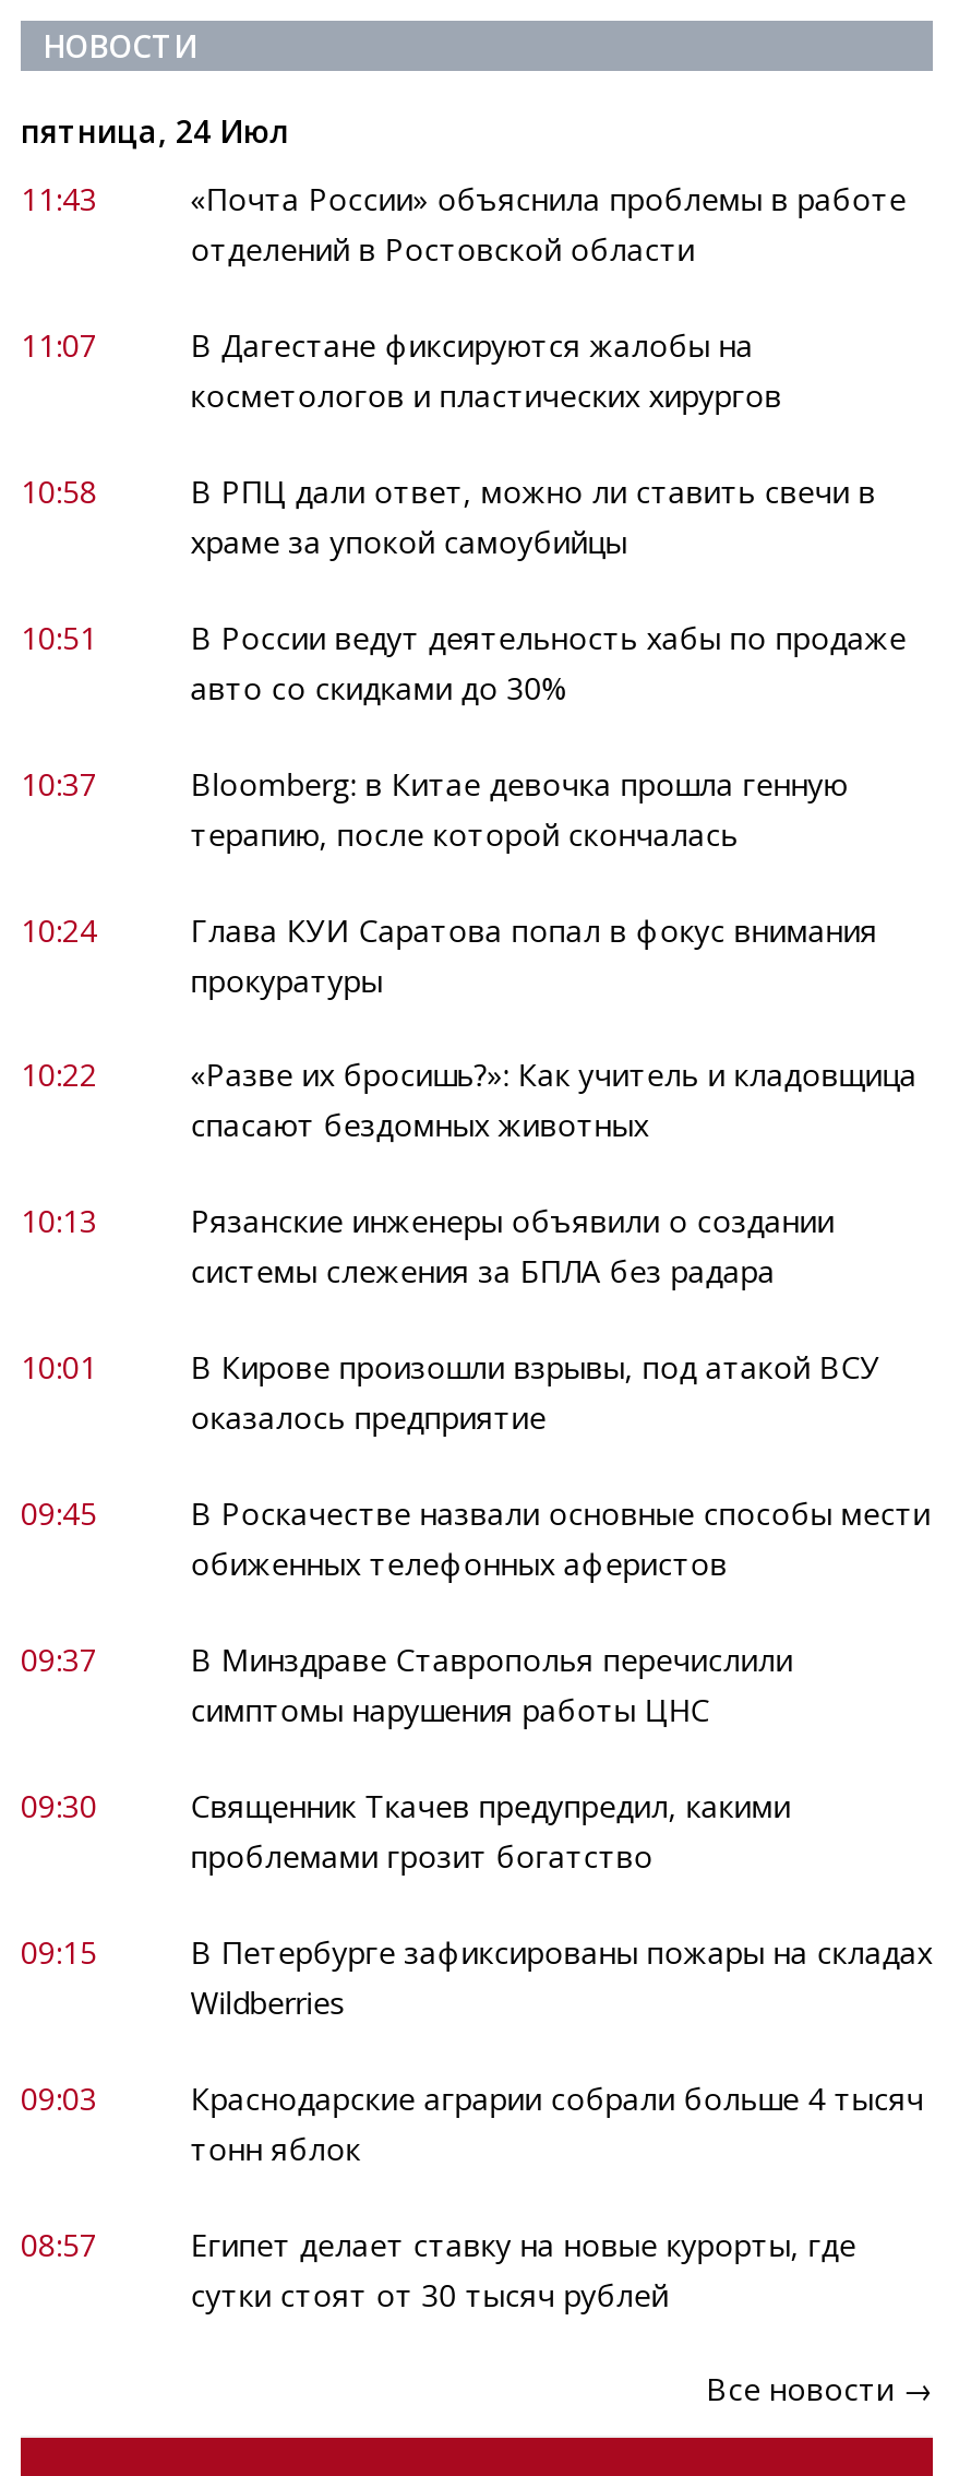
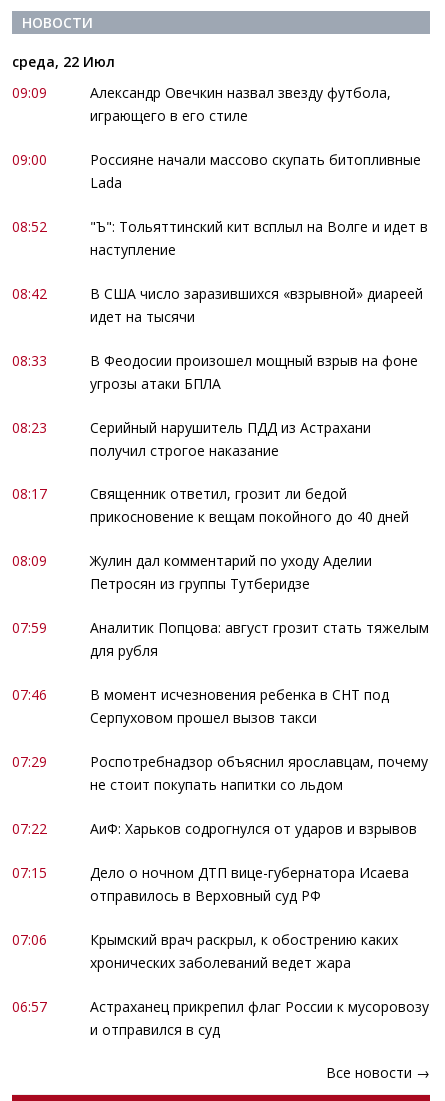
- пятница, 24 Июл
+ среда, 22 Июл

- 11:43
- «Почта России» объяснила проблемы в работе
- отделений в Ростовской области
+ 09:09
+ Александр Овечкин назвал звезду футбола,
+ играющего в его стиле

- 11:07
- В Дагестане фиксируются жалобы на
- косметологов и пластических хирургов
+ 09:00
+ Россияне начали массово скупать битопливные
+ Lada

- 10:58
- В РПЦ дали ответ, можно ли ставить свечи в
- храме за упокой самоубийцы
+ 08:52
+ "Ъ": Тольяттинский кит всплыл на Волге и идет в
+ наступление

- 10:51
- В России ведут деятельность хабы по продаже
- авто со скидками до 30%
+ 08:42
+ В США число заразившихся «взрывной» диареей
+ идет на тысячи

- 10:37
- Bloomberg: в Китае девочка прошла генную
- терапию, после которой скончалась
+ 08:33
+ В Феодосии произошел мощный взрыв на фоне
+ угрозы атаки БПЛА

- 10:24
- Глава КУИ Саратова попал в фокус внимания
- прокуратуры
+ 08:23
+ Серийный нарушитель ПДД из Астрахани
+ получил строгое наказание

- 10:22
- «Разве их бросишь?»: Как учитель и кладовщица
- спасают бездомных животных
+ 08:17
+ Священник ответил, грозит ли бедой
+ прикосновение к вещам покойного до 40 дней

- 10:13
- Рязанские инженеры объявили о создании
- системы слежения за БПЛА без радара
+ 08:09
+ Жулин дал комментарий по уходу Аделии
+ Петросян из группы Тутберидзе

- 10:01
- В Кирове произошли взрывы, под атакой ВСУ
- оказалось предприятие
+ 07:59
+ Аналитик Попцова: август грозит стать тяжелым
+ для рубля

- 09:45
- В Роскачестве назвали основные способы мести
- обиженных телефонных аферистов
+ 07:46
+ В момент исчезновения ребенка в СНТ под
+ Серпуховом прошел вызов такси

- 09:37
- В Минздраве Ставрополья перечислили
- симптомы нарушения работы ЦНС
+ 07:29
+ Роспотребнадзор объяснил ярославцам, почему
+ не стоит покупать напитки со льдом

- 09:30
- Священник Ткачев предупредил, какими
- проблемами грозит богатство
+ 07:22
+ АиФ: Харьков содрогнулся от ударов и взрывов

- 09:15
- В Петербурге зафиксированы пожары на складах
- Wildberries
+ 07:15
+ Дело о ночном ДТП вице-губернатора Исаева
+ отправилось в Верховный суд РФ

- 09:03
- Краснодарские аграрии собрали больше 4 тысяч
- тонн яблок
+ 07:06
+ Крымский врач раскрыл, к обострению каких
+ хронических заболеваний ведет жара

- 08:57
- Египет делает ставку на новые курорты, где
- сутки стоят от 30 тысяч рублей
+ 06:57
+ Астраханец прикрепил флаг России к мусоровозу
+ и отправился в суд
